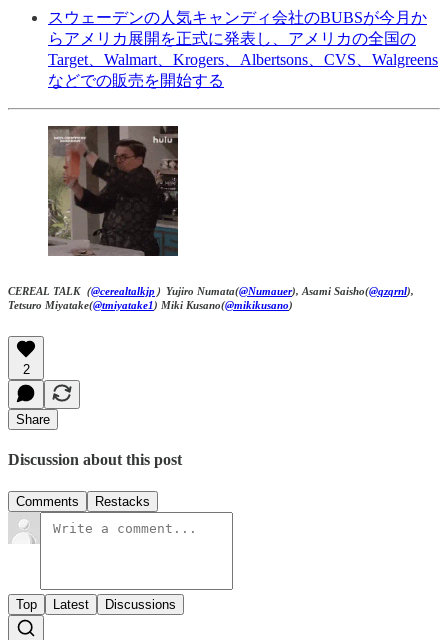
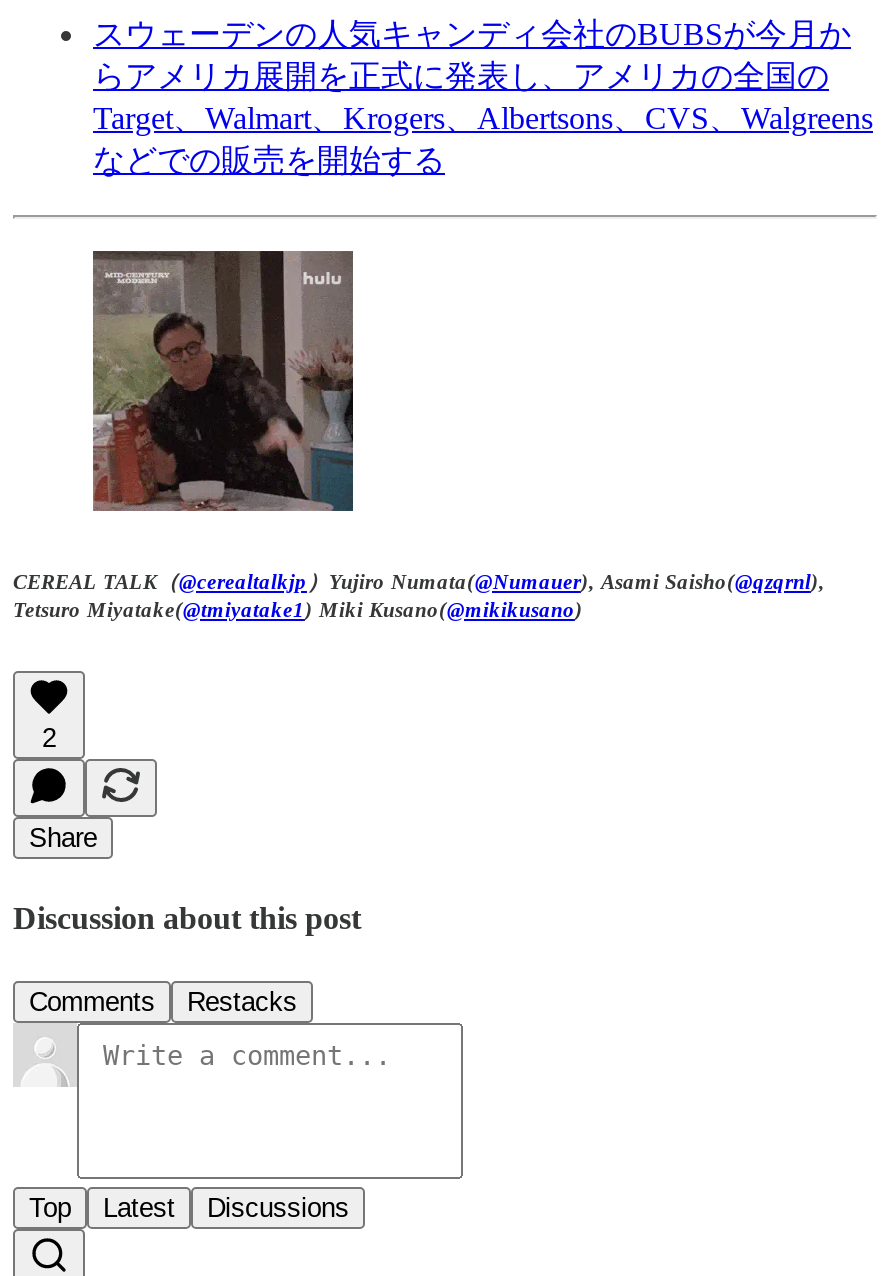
- [image]
+ [image]
